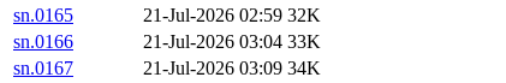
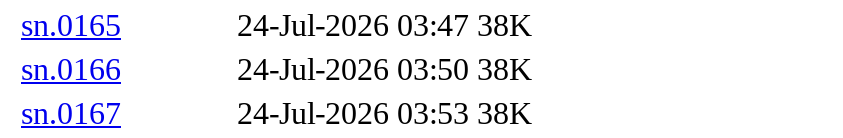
- 21-Jul-2026 02:59 32K
+ 24-Jul-2026 03:47 38K

- 21-Jul-2026 03:04 33K
+ 24-Jul-2026 03:50 38K

- 21-Jul-2026 03:09 34K
+ 24-Jul-2026 03:53 38K
